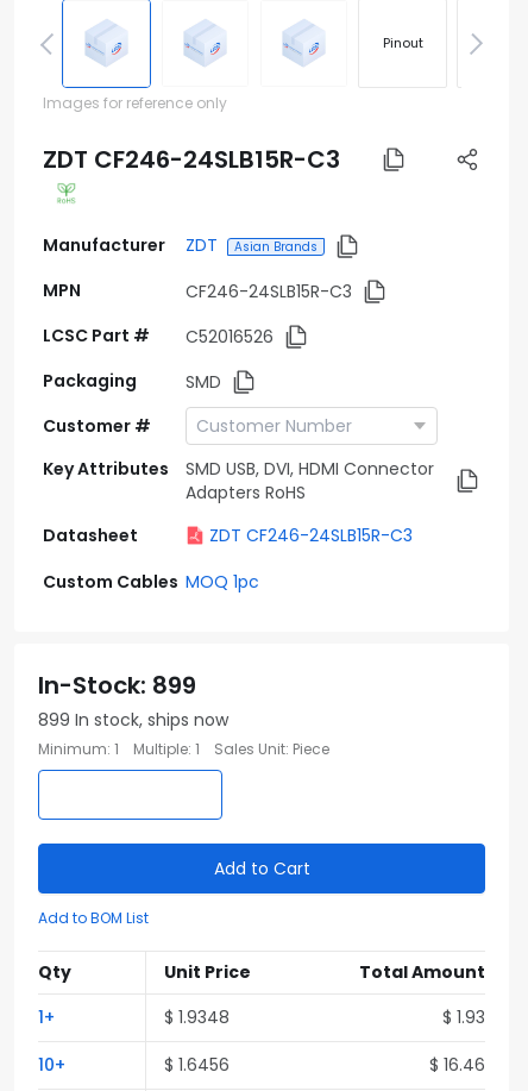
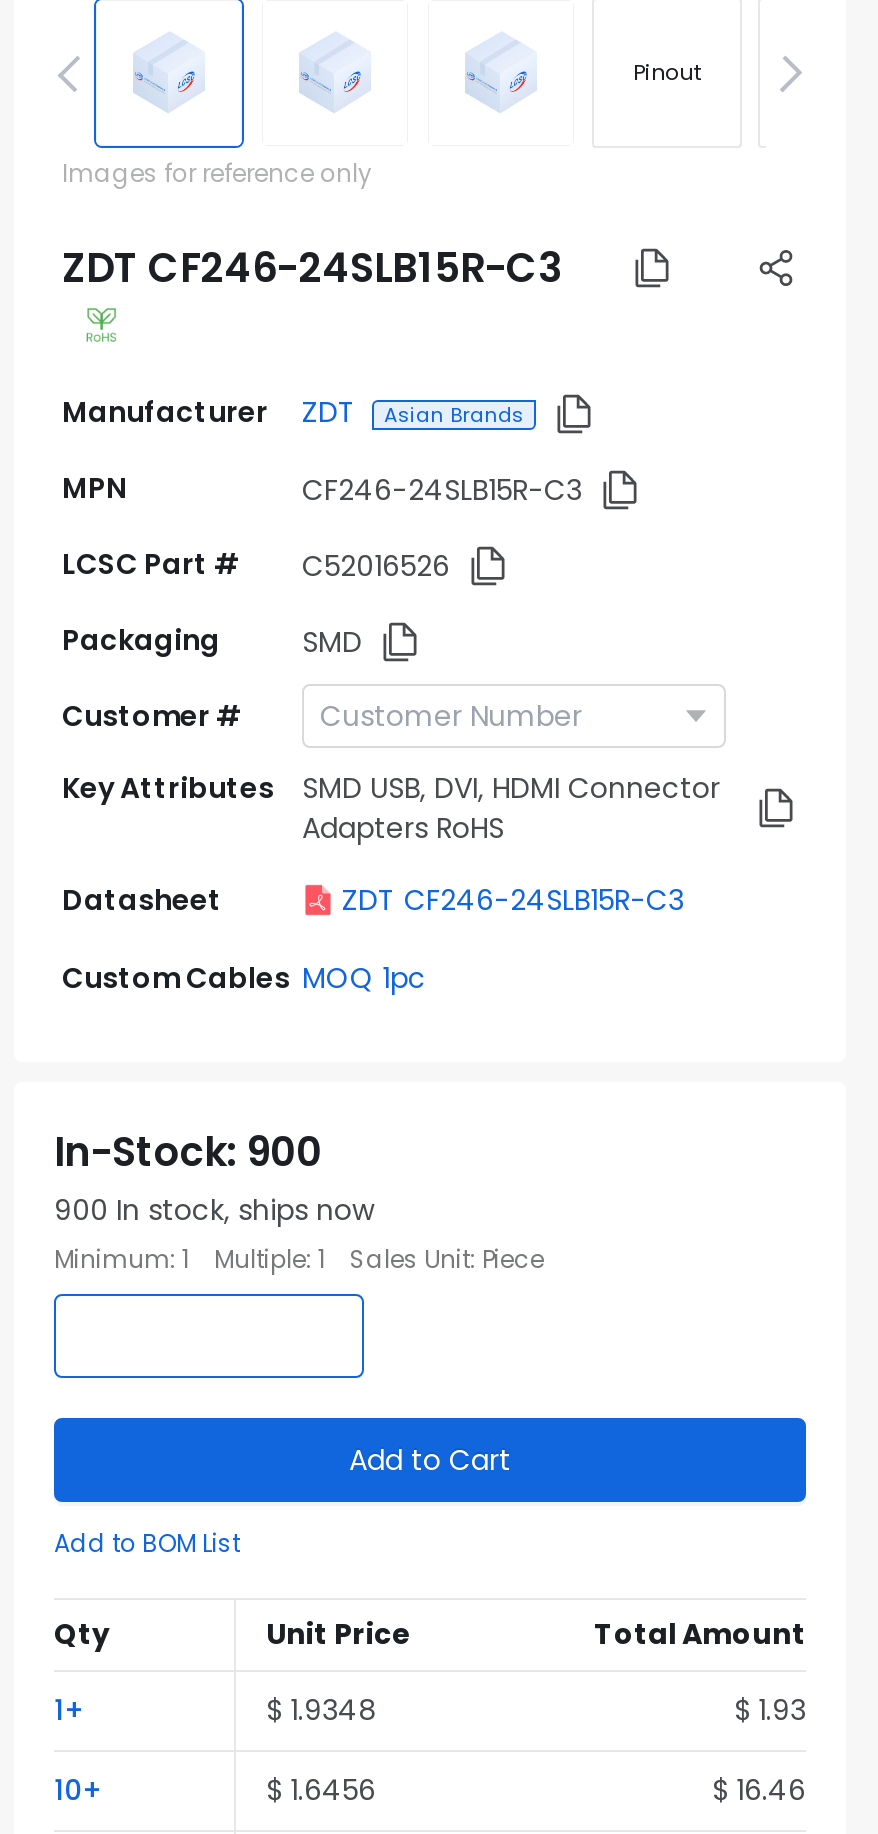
- In-Stock: 899
+ In-Stock: 900

- 899 In stock, ships now
+ 900 In stock, ships now
